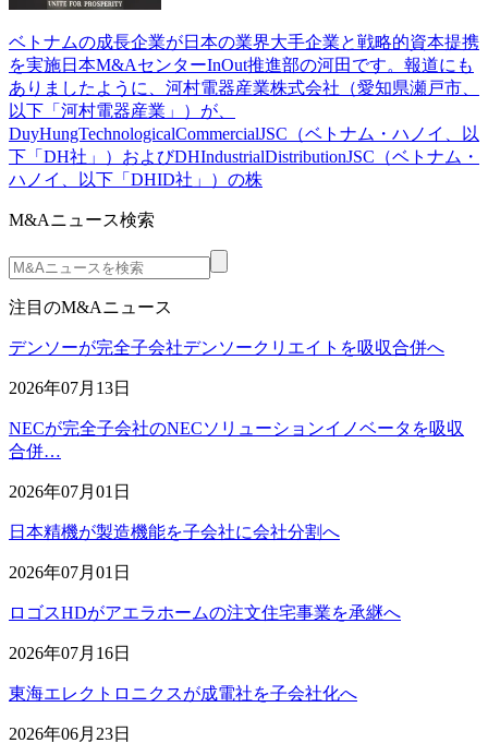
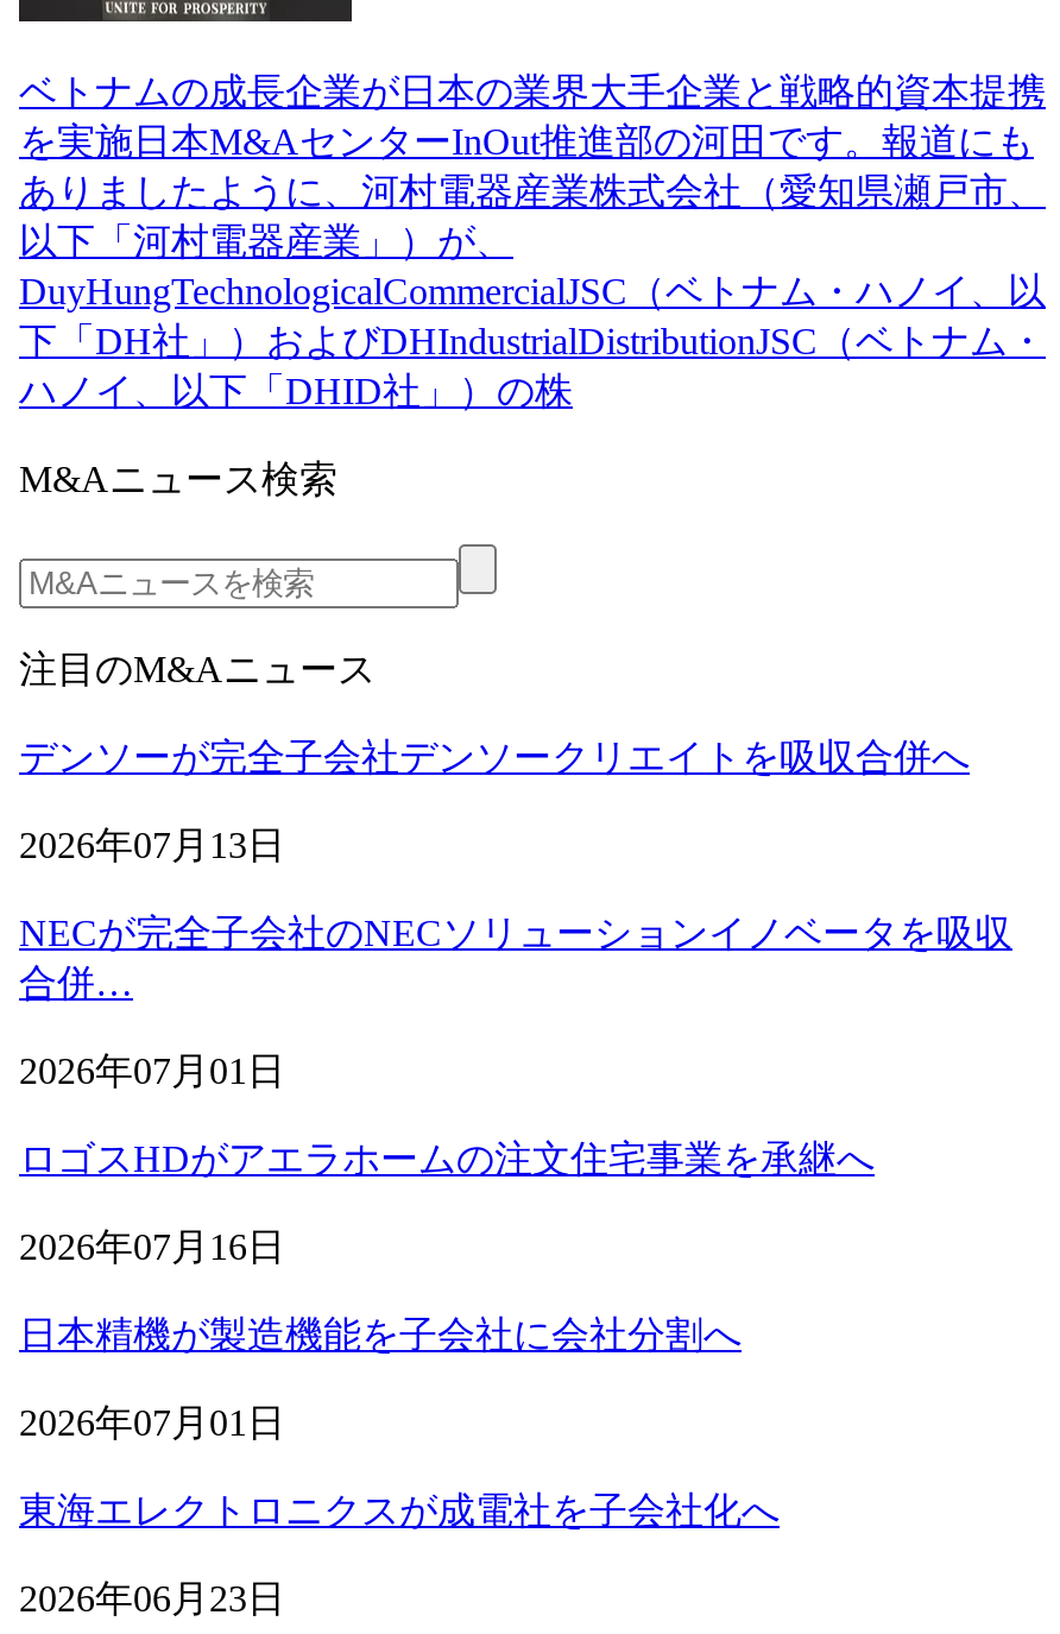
moved down: 日本精機が製造機能を子会社に会社分割へ | 2026年07月01日

moved up: ロゴスHDがアエラホームの注文住宅事業を承継へ | 2026年07月16日
